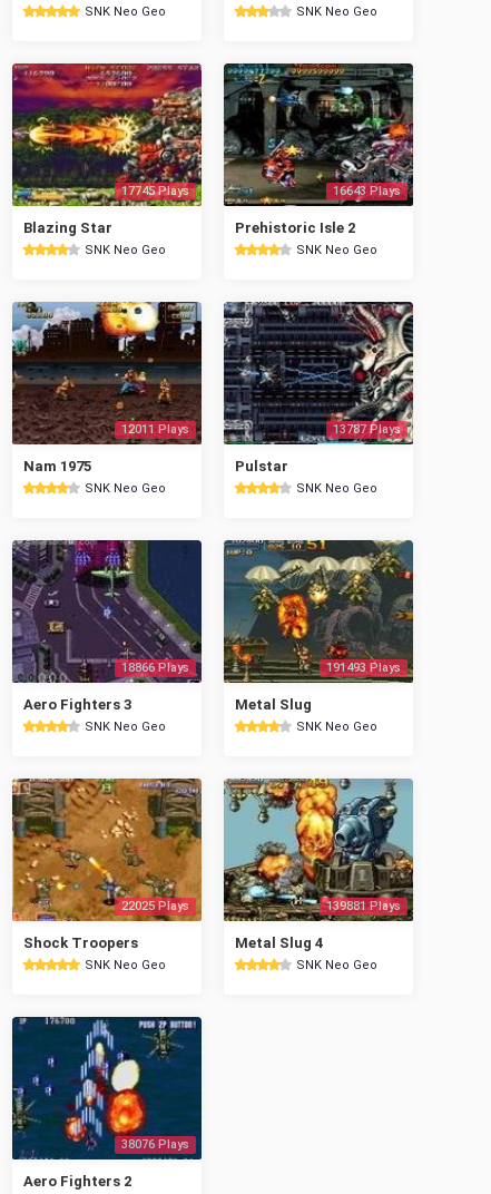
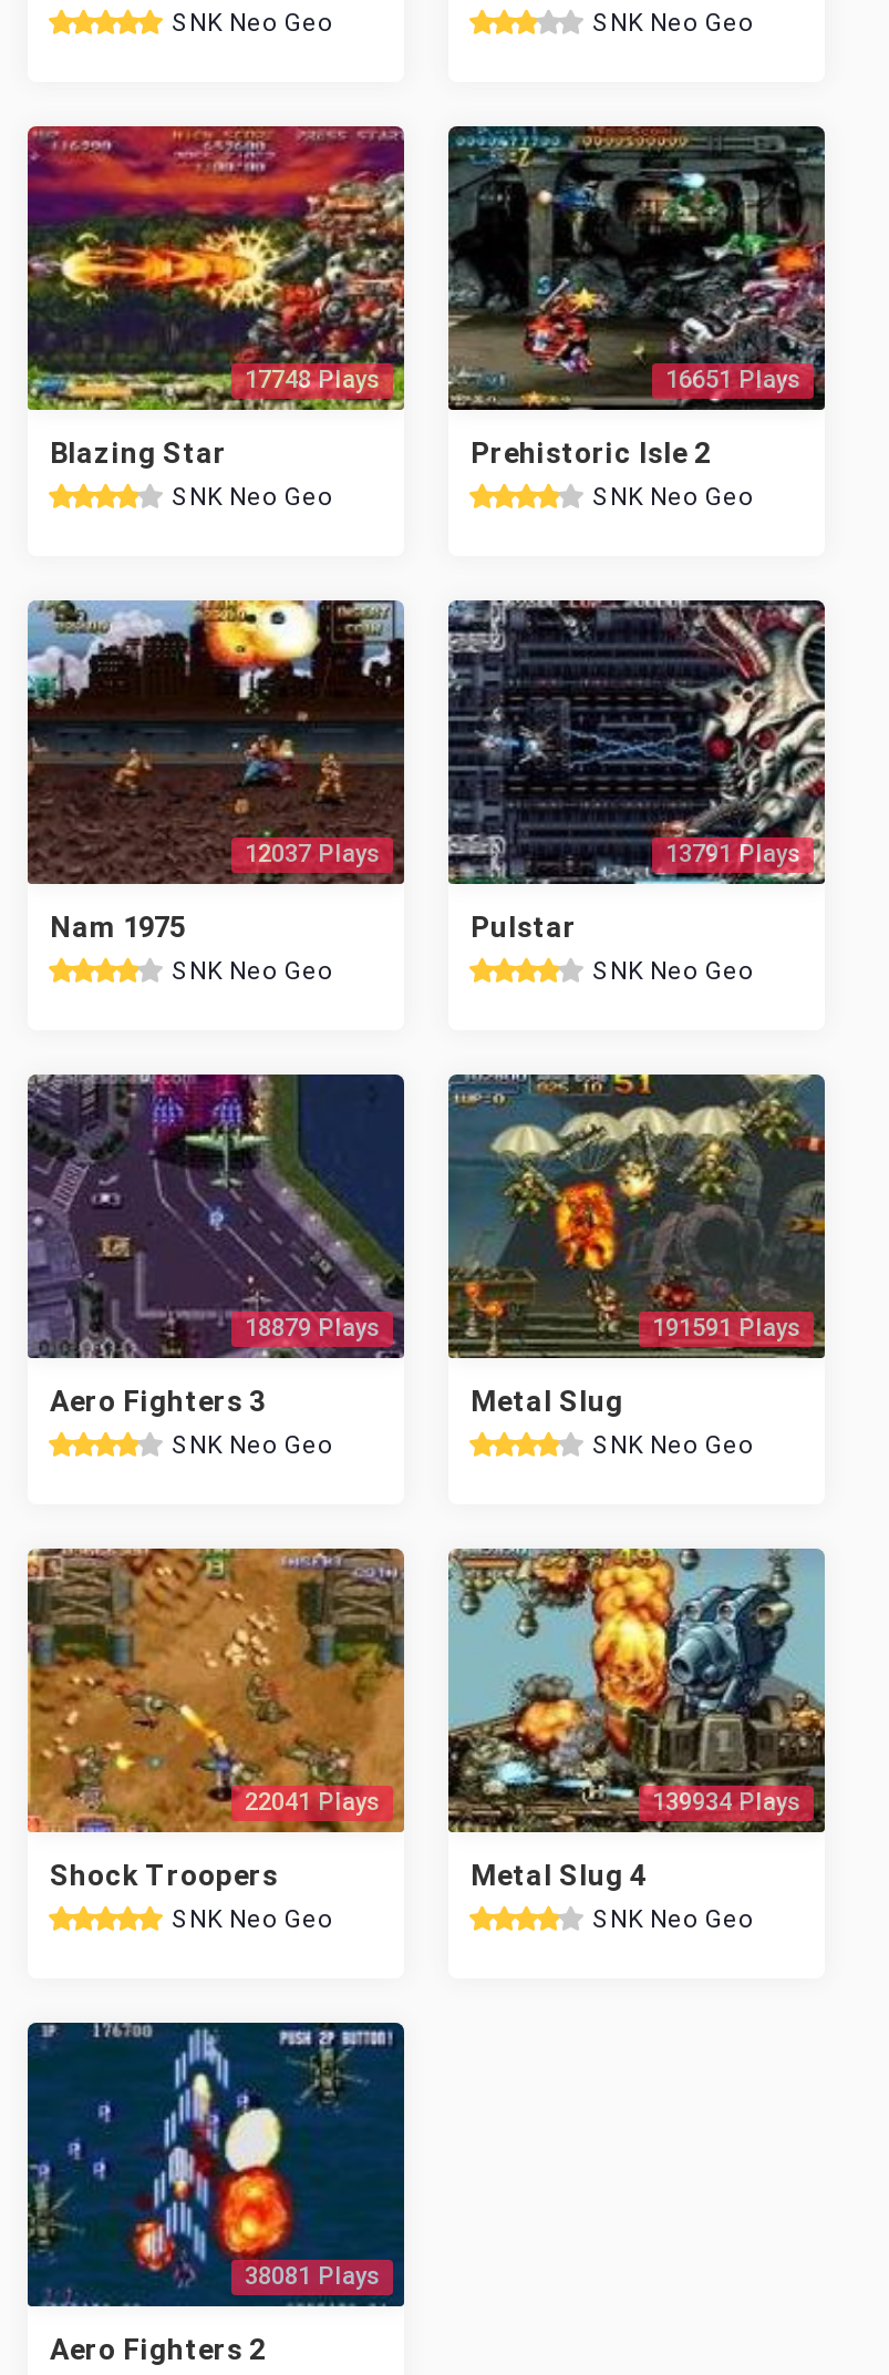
- 17745 Plays
+ 17748 Plays

- 16643 Plays
+ 16651 Plays

- 12011 Plays
+ 12037 Plays

- 13787 Plays
+ 13791 Plays

- 18866 Plays
+ 18879 Plays

- 191493 Plays
+ 191591 Plays

- 22025 Plays
+ 22041 Plays

- 139881 Plays
+ 139934 Plays

- 38076 Plays
+ 38081 Plays
